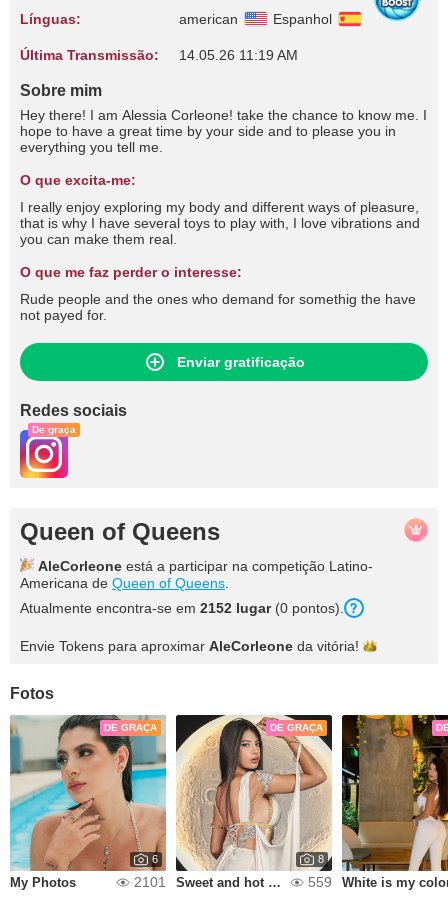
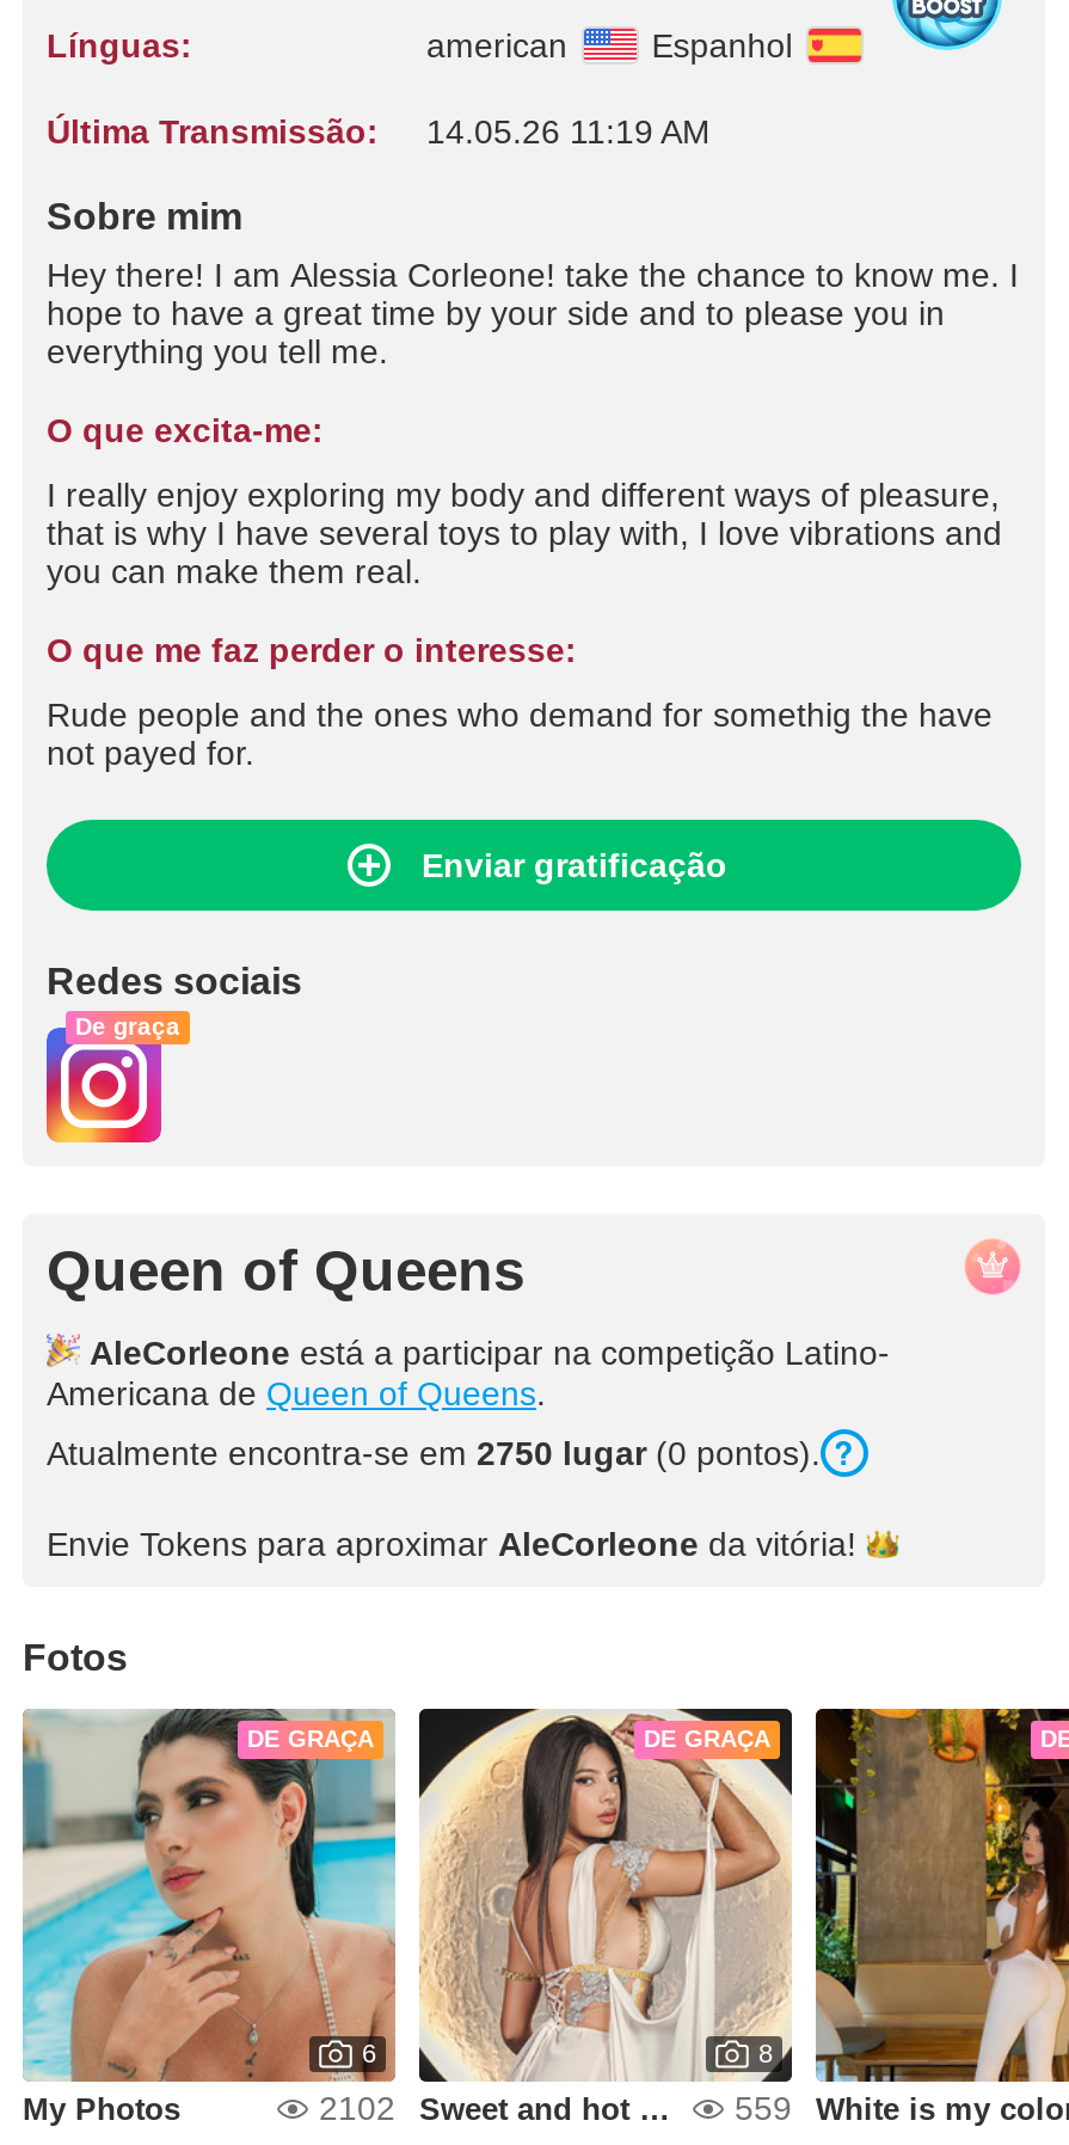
- Atualmente encontra-se em 2152 lugar (0 pontos).
+ Atualmente encontra-se em 2750 lugar (0 pontos).

- 2101
+ 2102
